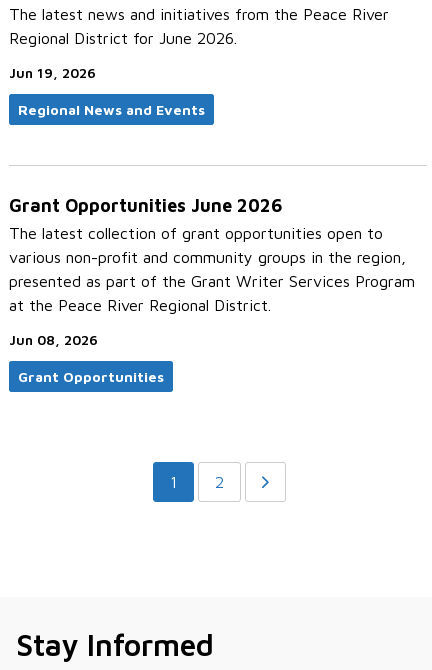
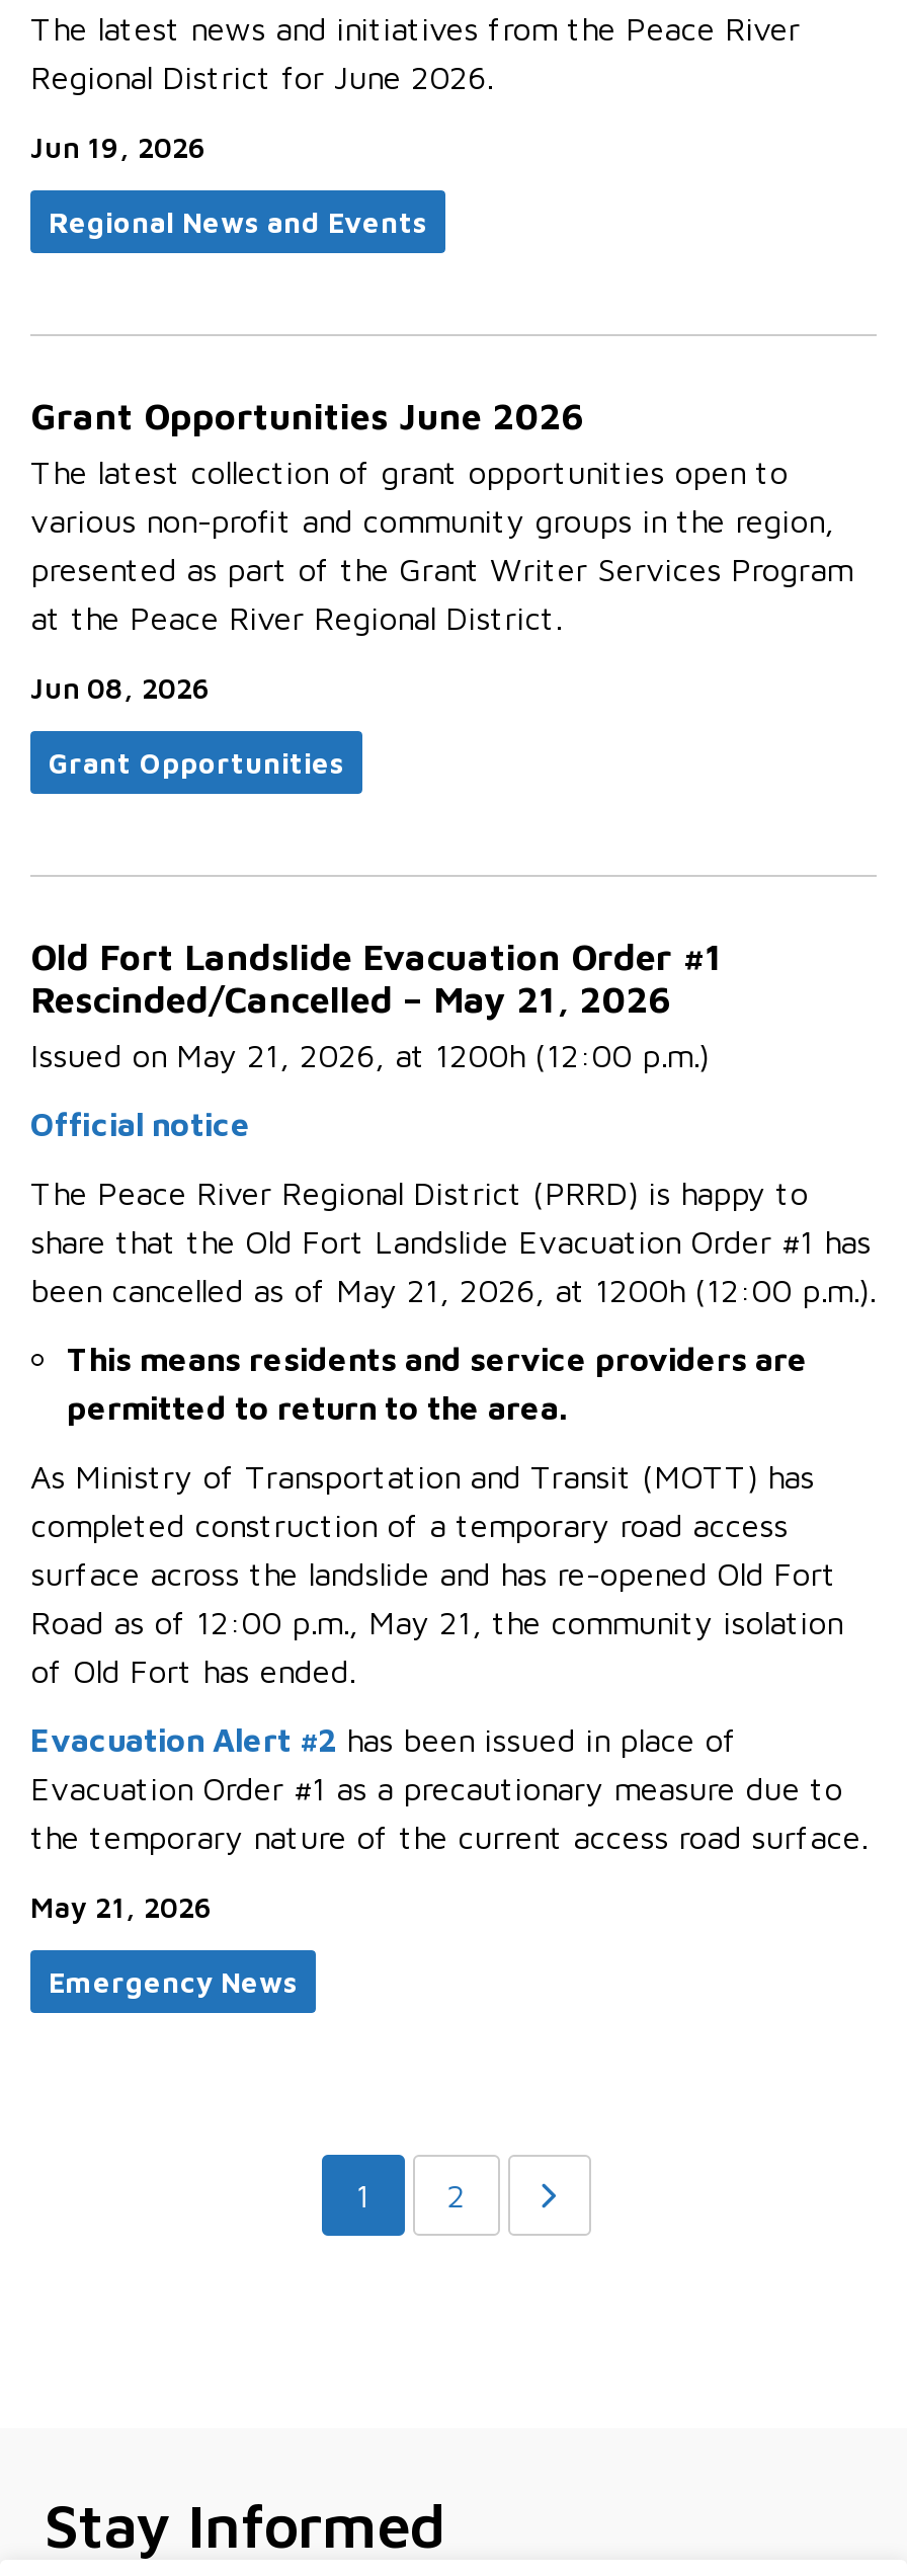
+ Old Fort Landslide Evacuation Order #1
+ Rescinded/Cancelled – May 21, 2026
+ Issued on May 21, 2026, at 1200h (12:00 p.m.)
+ Official notice
+ The Peace River Regional District (PRRD) is happy to
+ share that the Old Fort Landslide Evacuation Order #1 has
+ been cancelled as of May 21, 2026, at 1200h (12:00 p.m.).
+ This means residents and service providers are
+ permitted to return to the area.
+ As Ministry of Transportation and Transit (MOTT) has
+ completed construction of a temporary road access
+ surface across the landslide and has re-opened Old Fort
+ Road as of 12:00 p.m., May 21, the community isolation
+ of Old Fort has ended.
+ Evacuation Alert #2 has been issued in place of
+ Evacuation Order #1 as a precautionary measure due to
+ the temporary nature of the current access road surface.
+ May 21, 2026
+ Emergency News
